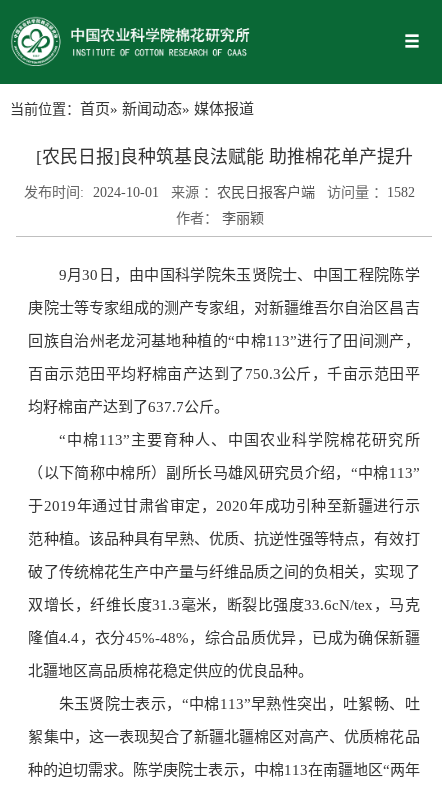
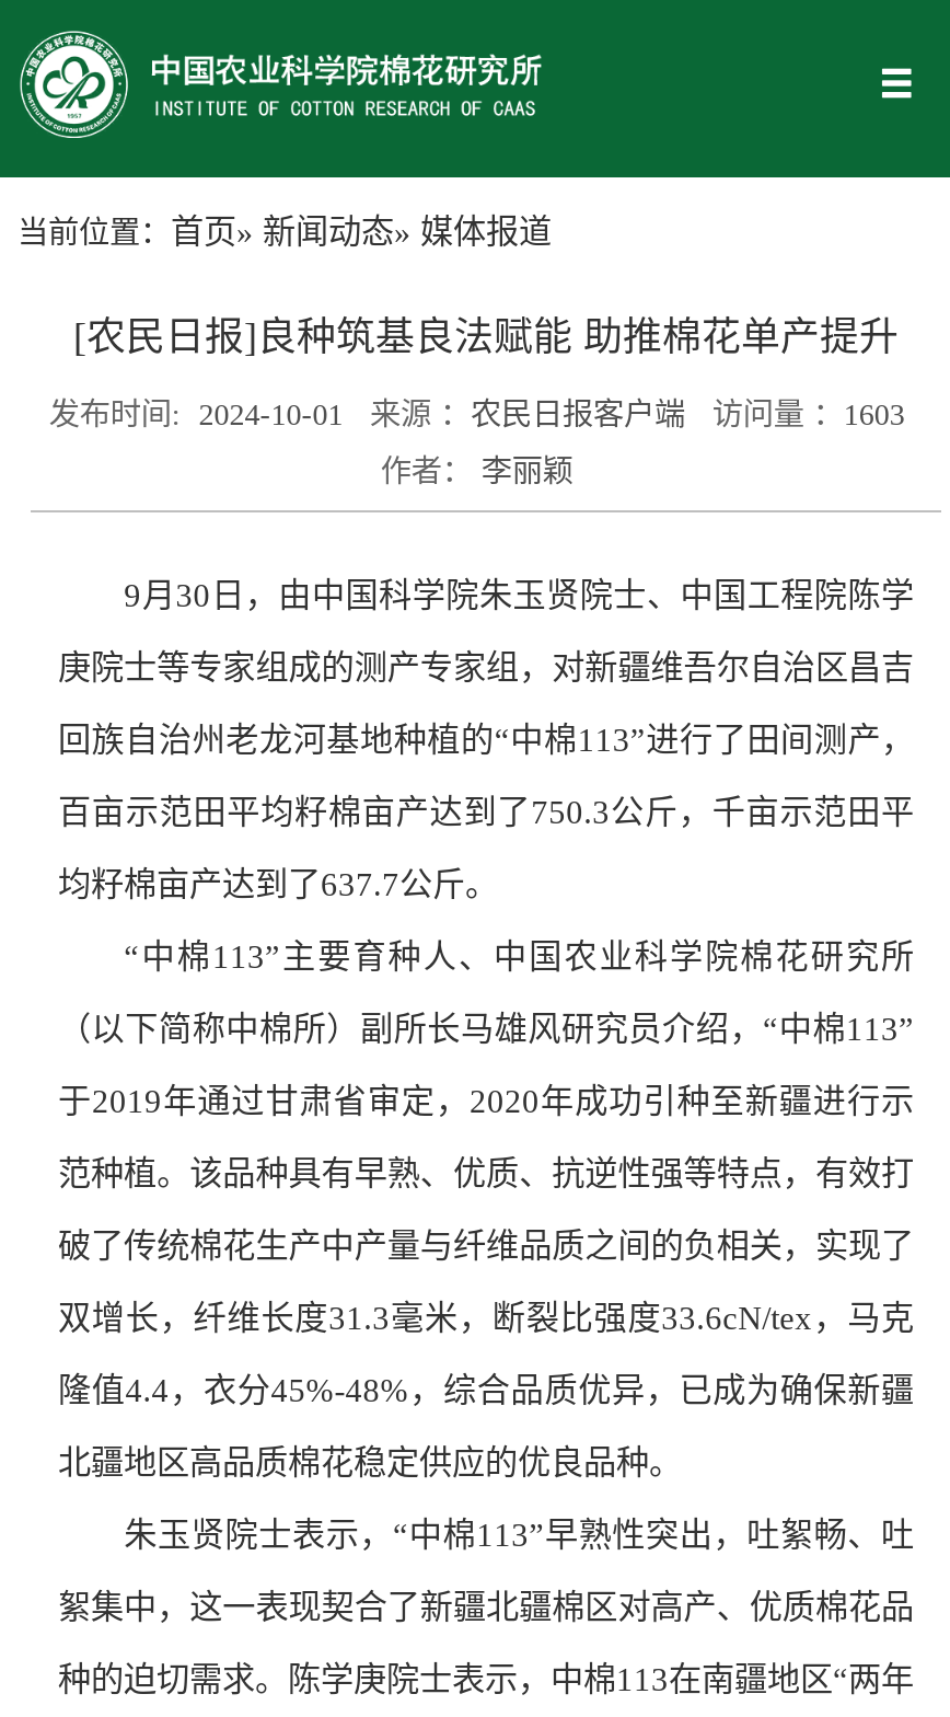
- 发布时间: 2024-10-01 来源 ：农民日报客户端 访问量 ：1582
+ 发布时间: 2024-10-01 来源 ：农民日报客户端 访问量 ：1603
